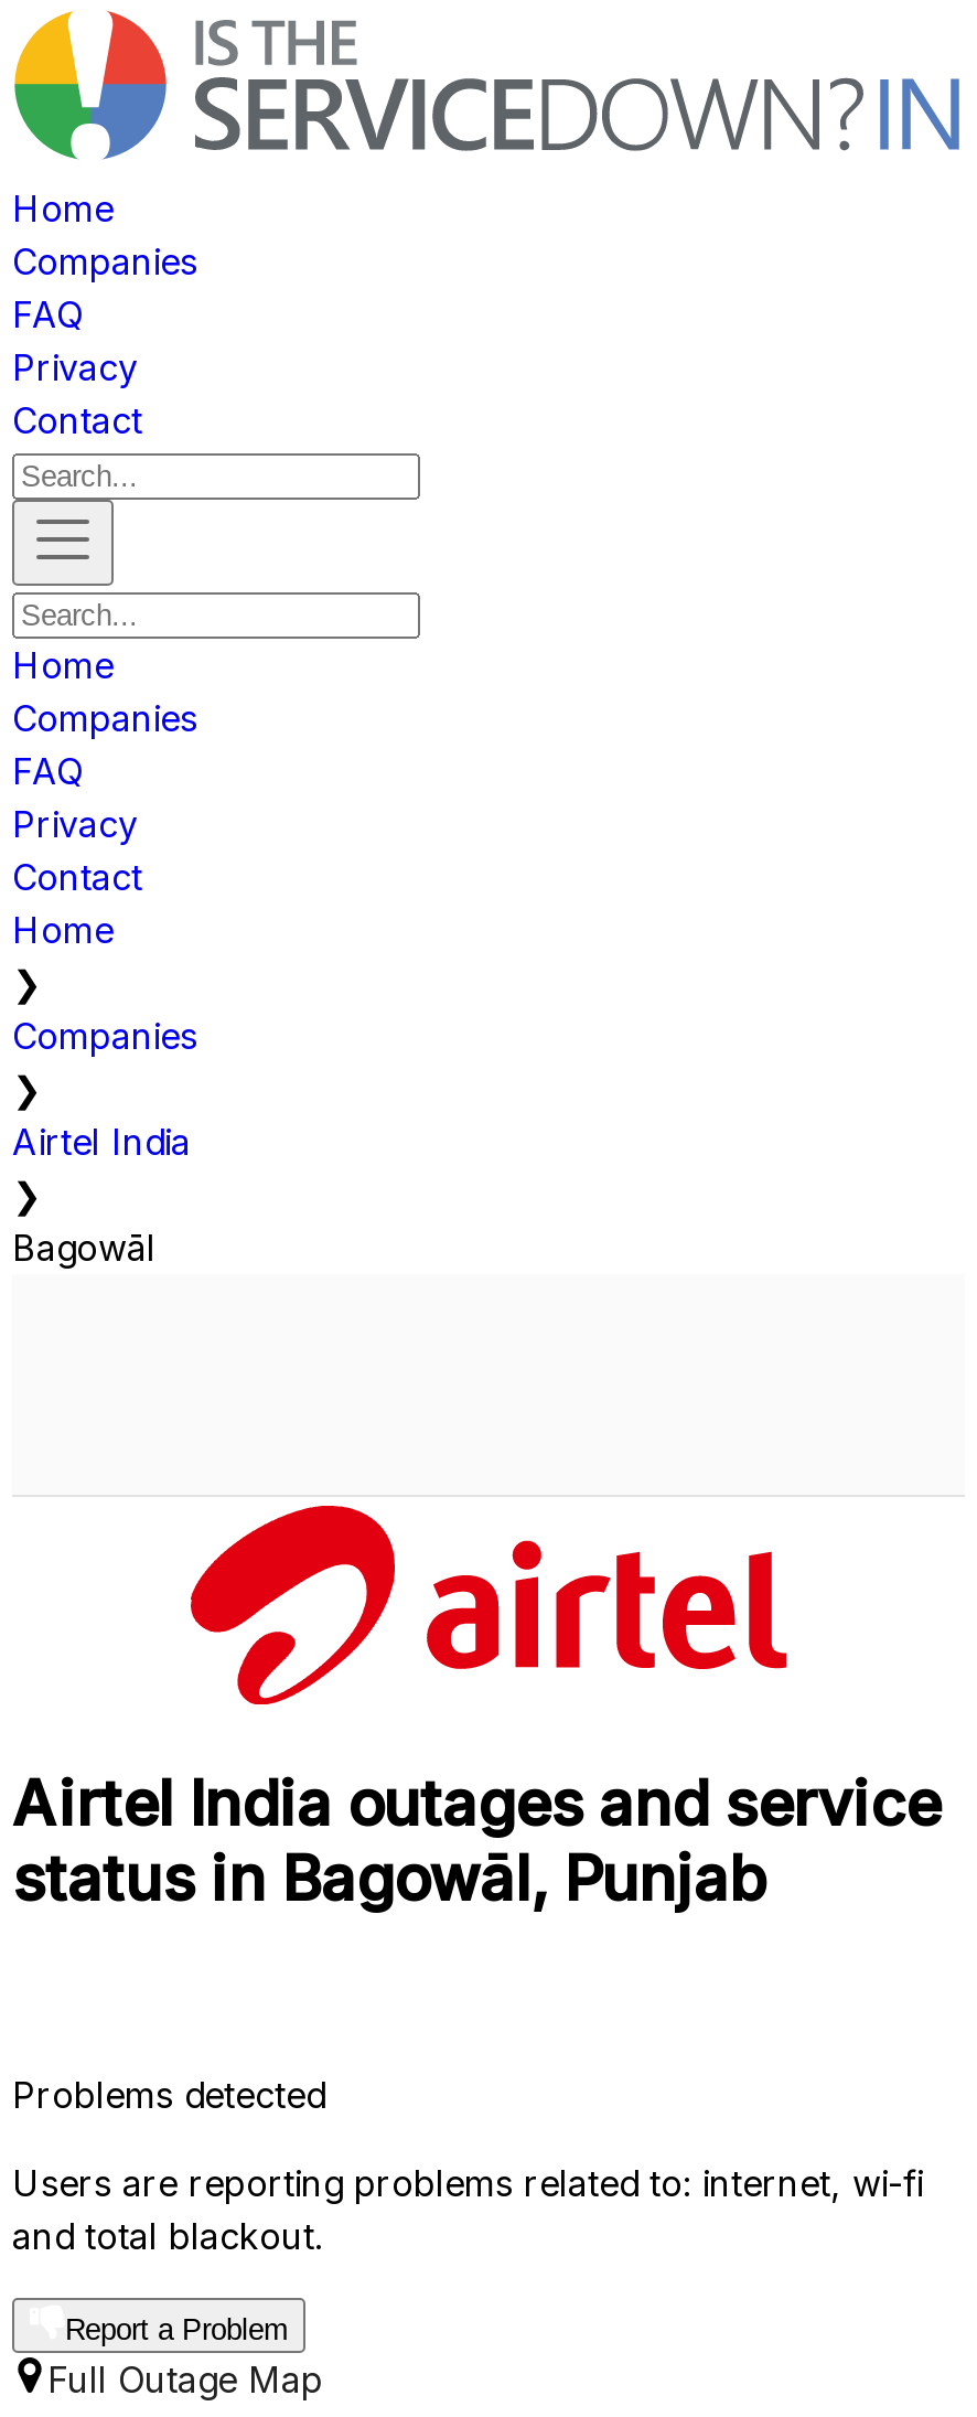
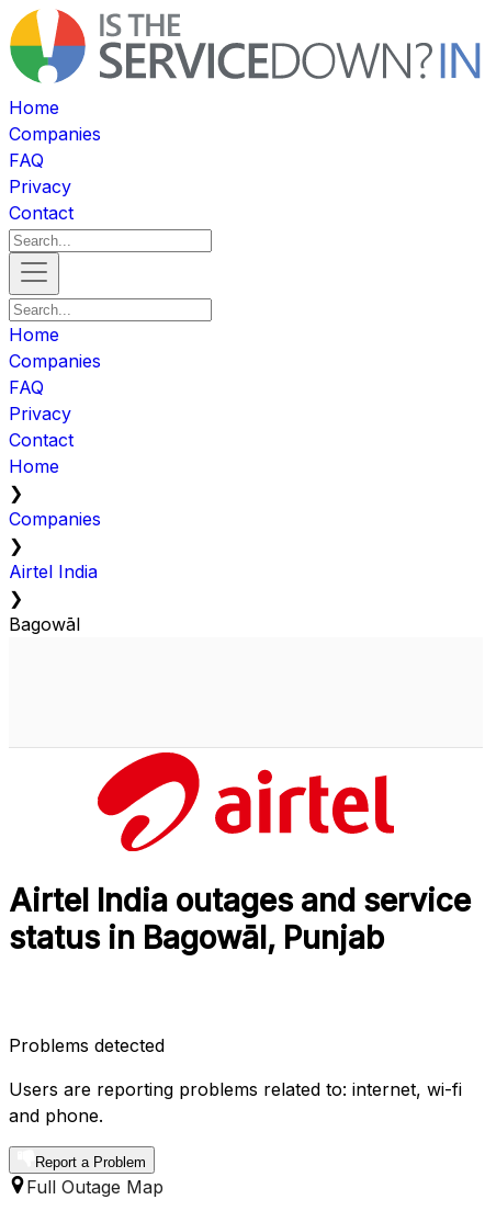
- and total blackout.
+ and phone.
